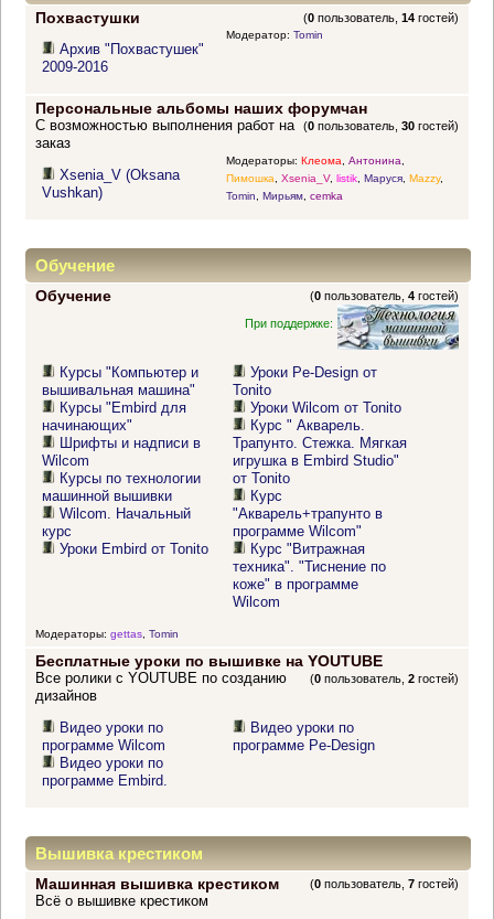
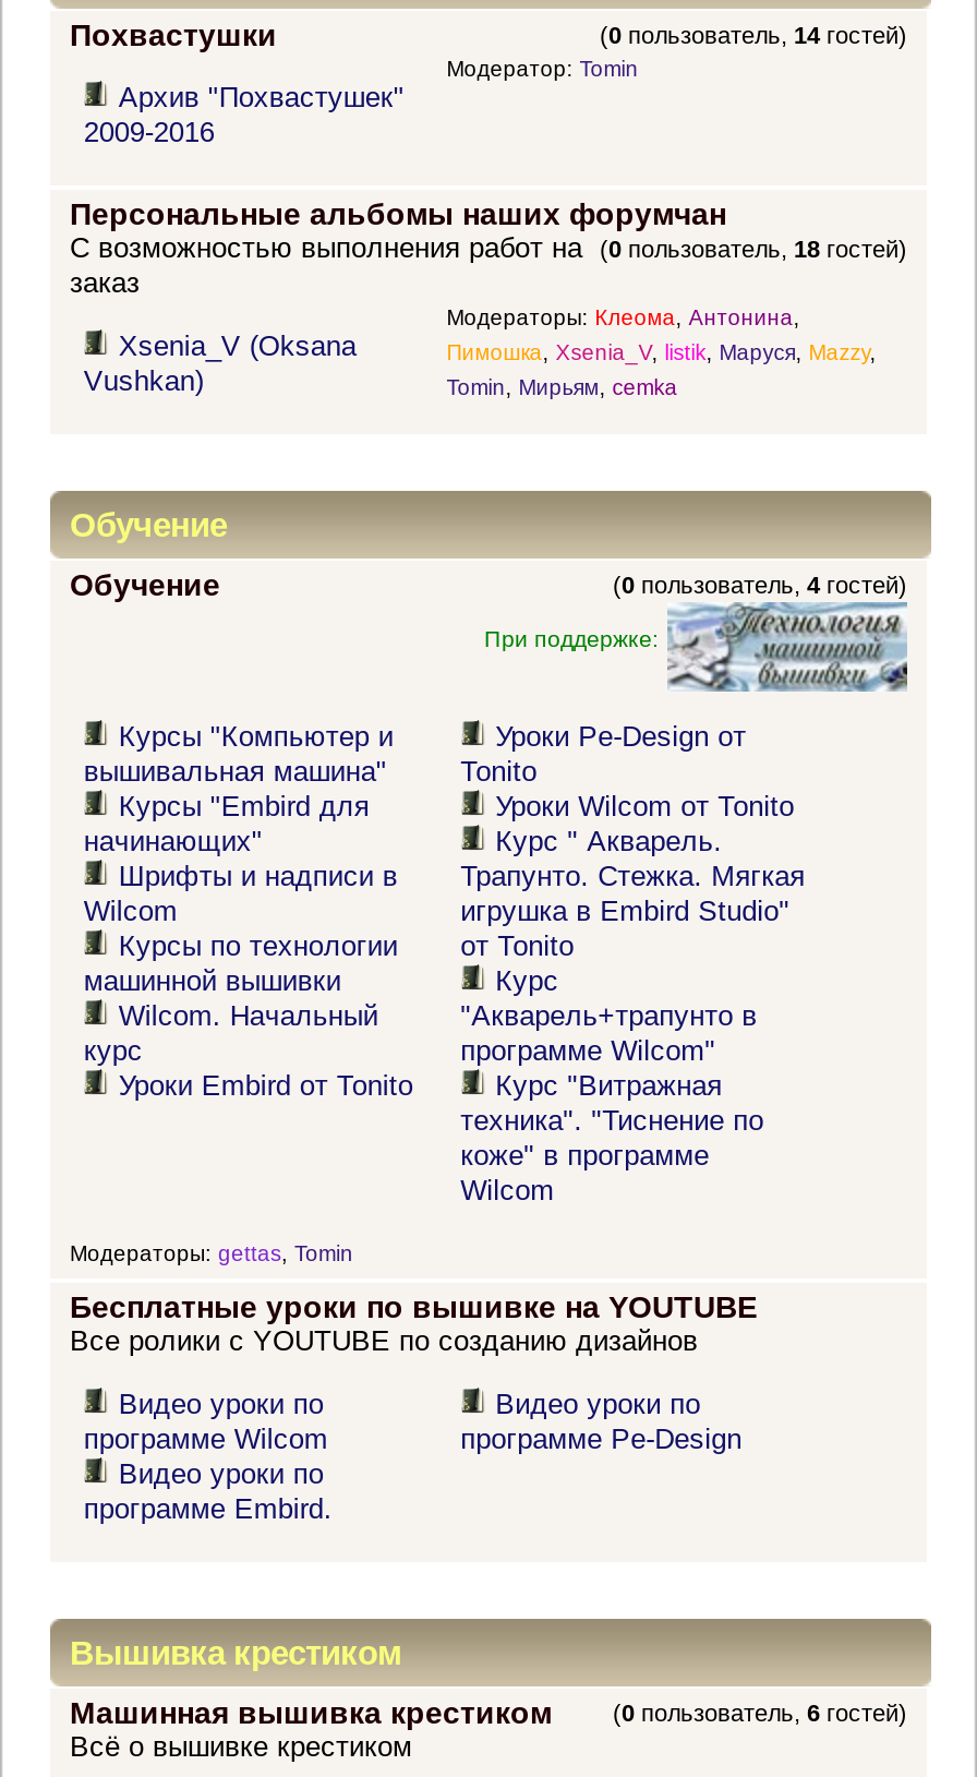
- (0 пользователь, 30 гостей)
+ (0 пользователь, 18 гостей)

- (0 пользователь, 2 гостей)
- Все ролики с YOUTUBE по созданию
- дизайнов
+ Все ролики с YOUTUBE по созданию дизайнов

- (0 пользователь, 7 гостей)
+ (0 пользователь, 6 гостей)
